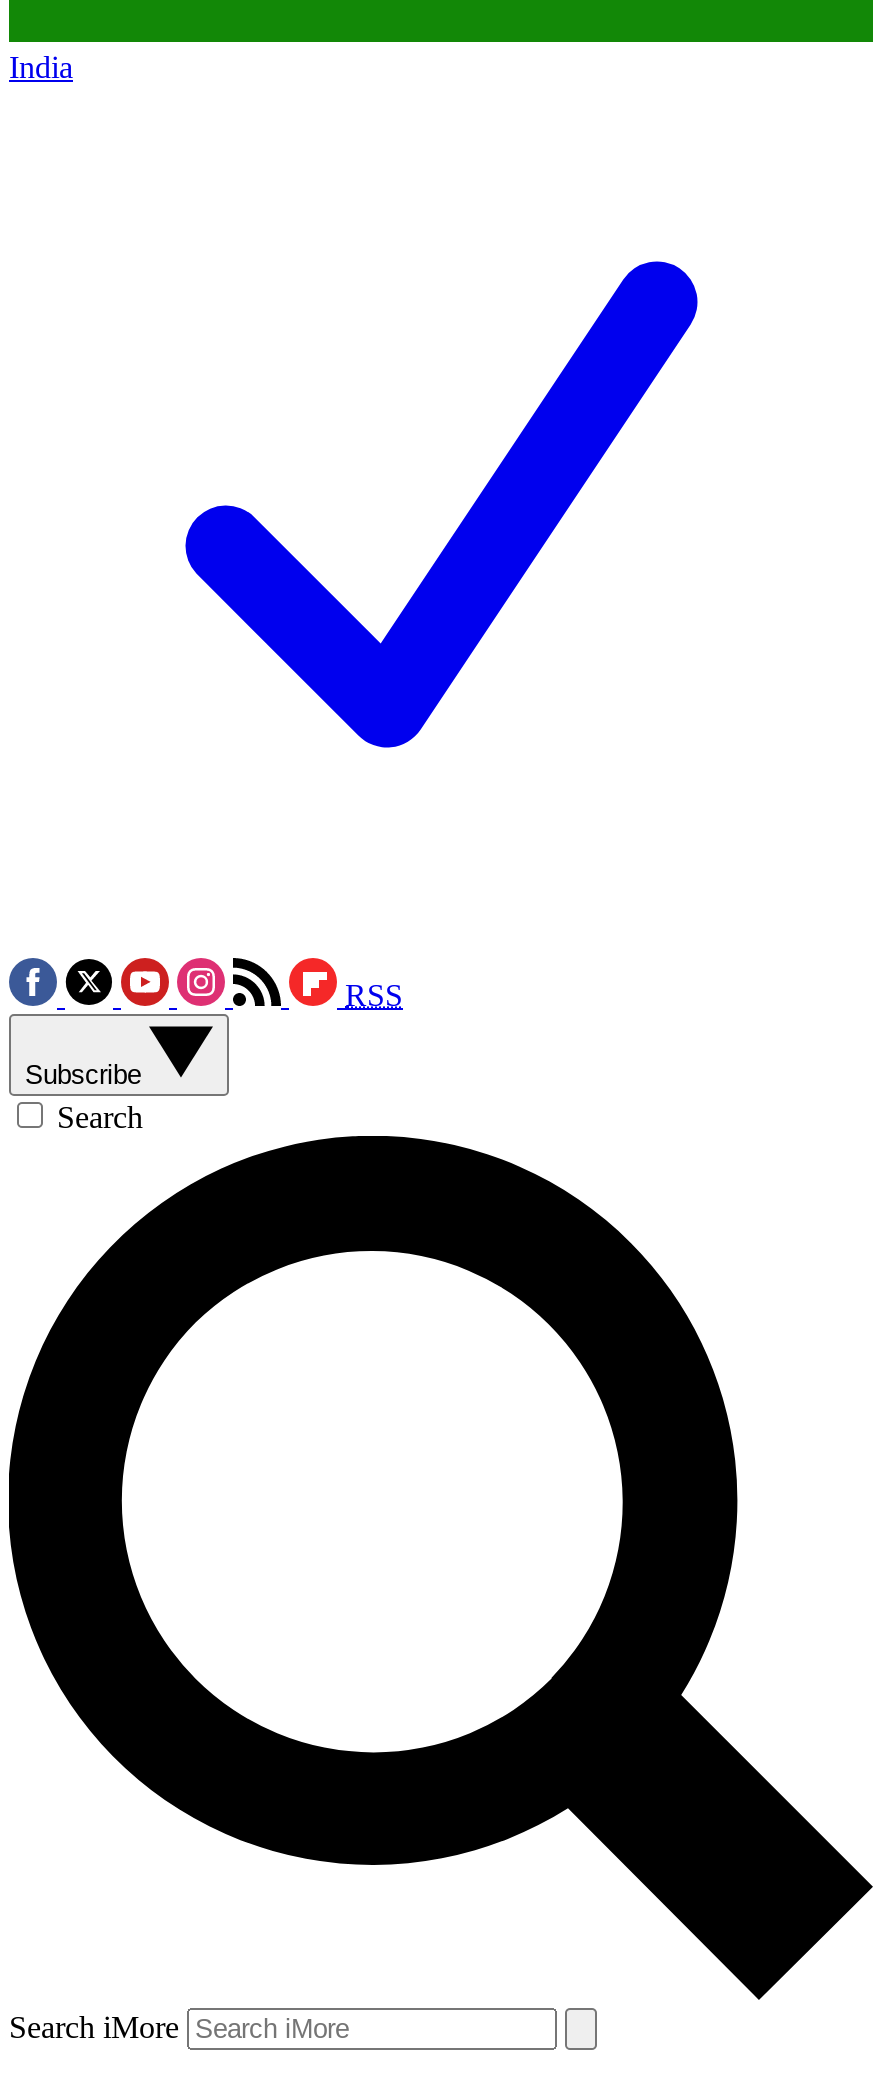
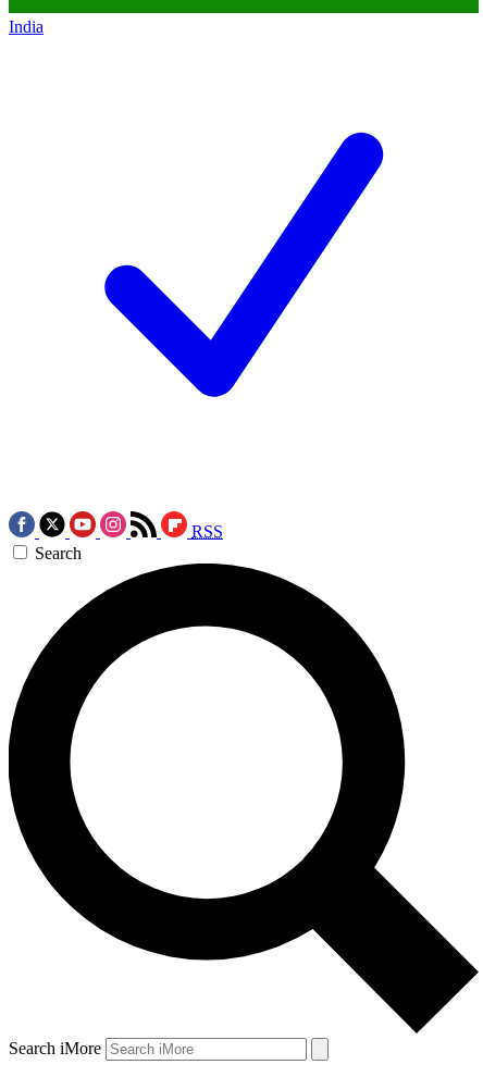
- Subscribe
